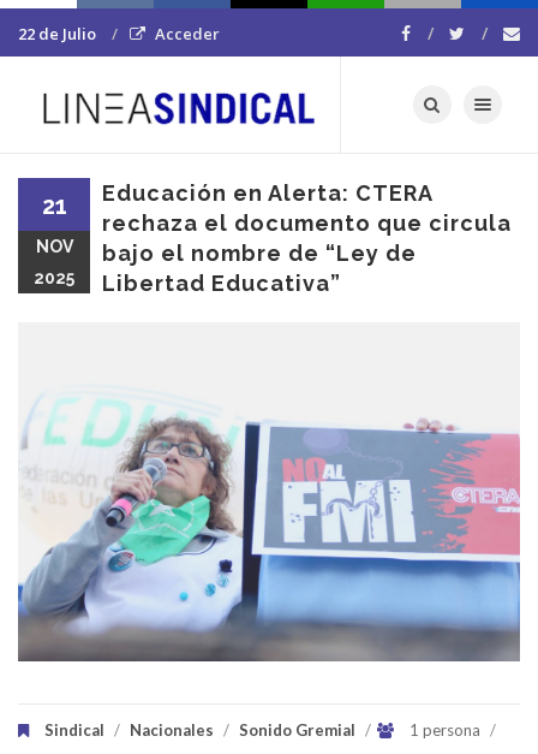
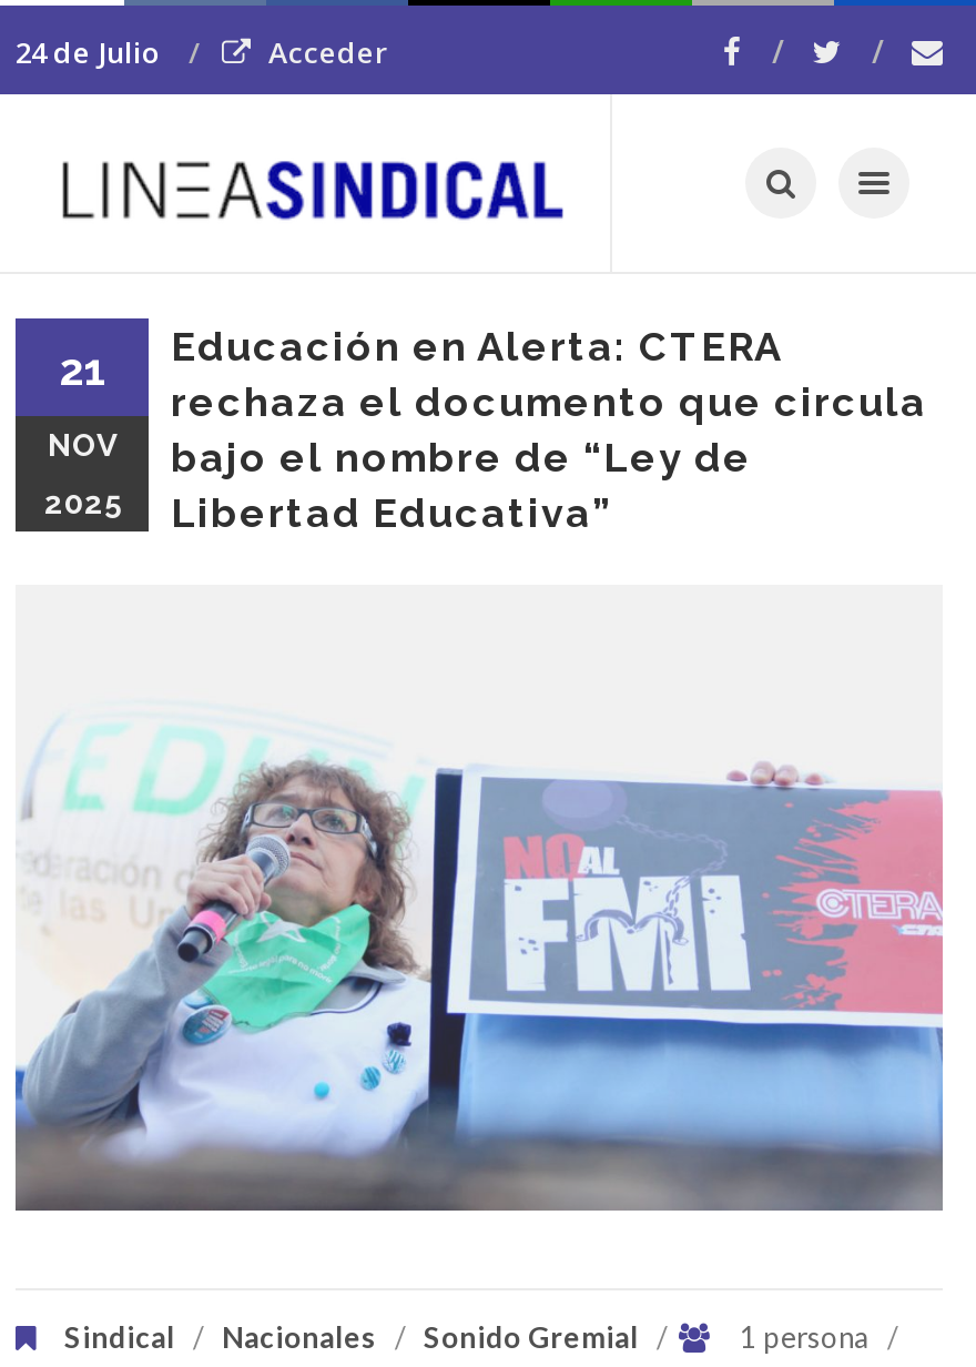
- 22 de Julio
+ 24 de Julio
